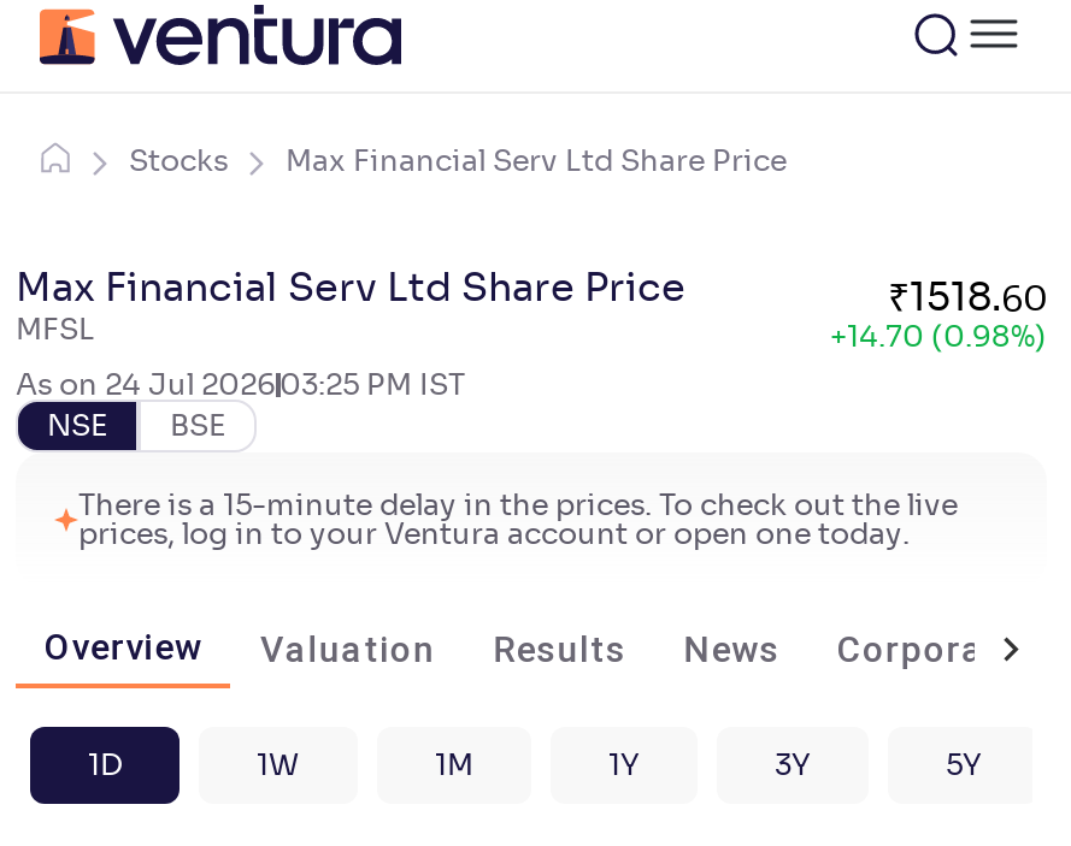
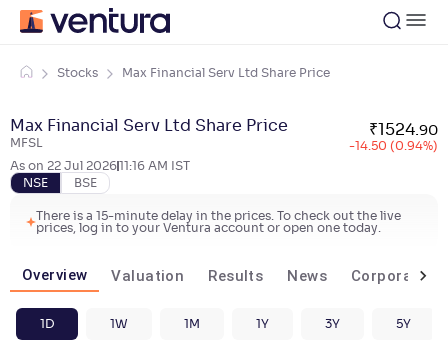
- ₹1518.60
- +14.70 (0.98%)
+ ₹1524.90
+ -14.50 (0.94%)

- As on 24 Jul 2026 03:25 PM IST
+ As on 22 Jul 2026 11:16 AM IST
